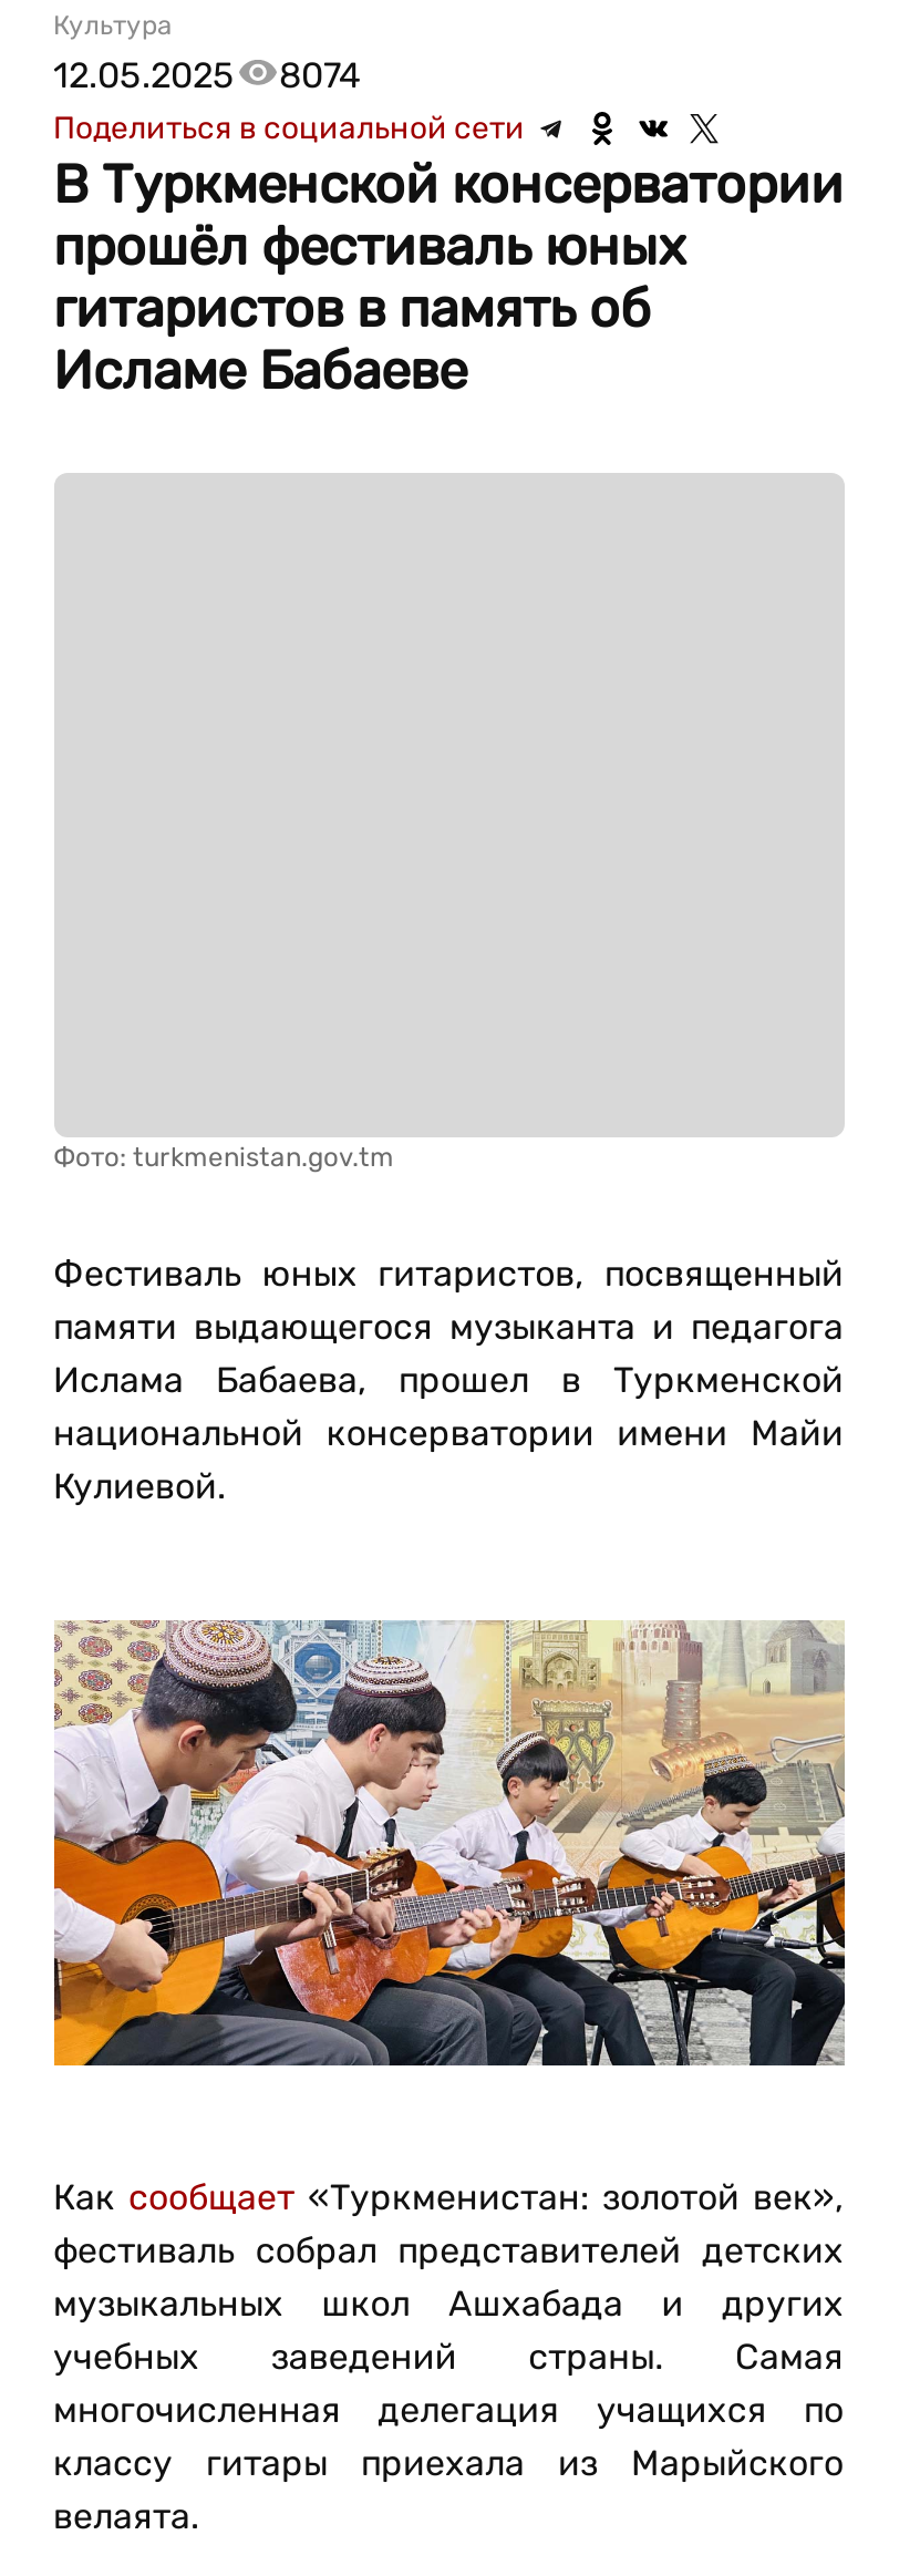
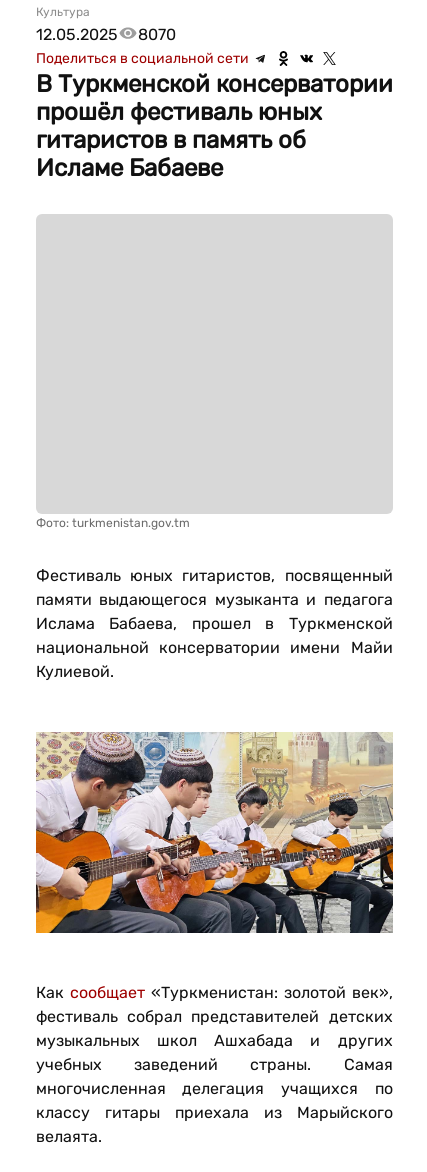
- 12.05.2025 8074
+ 12.05.2025 8070
